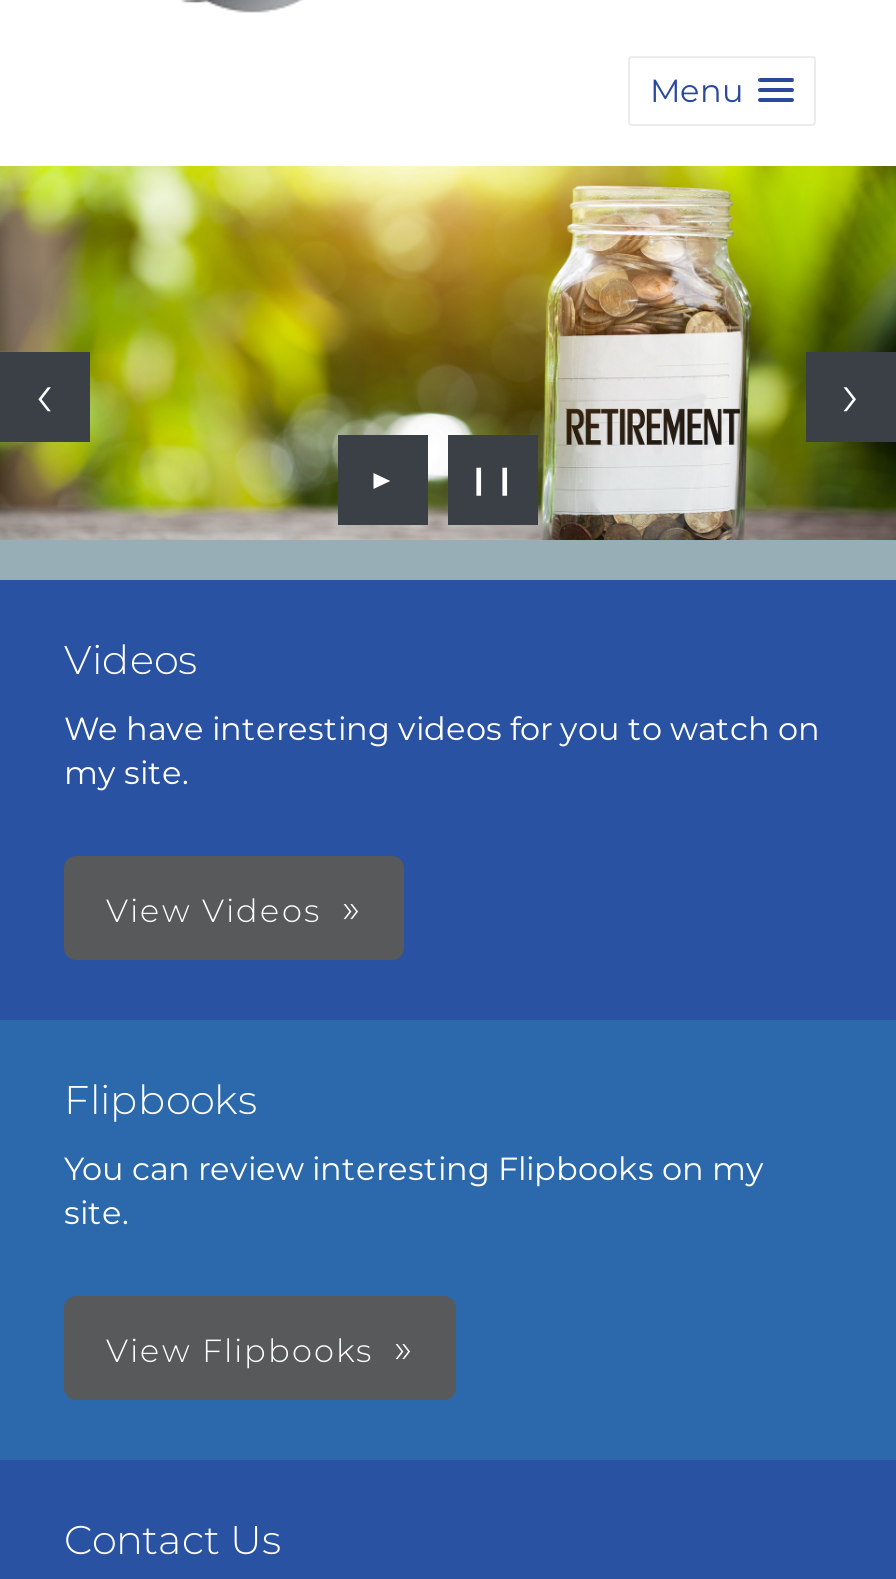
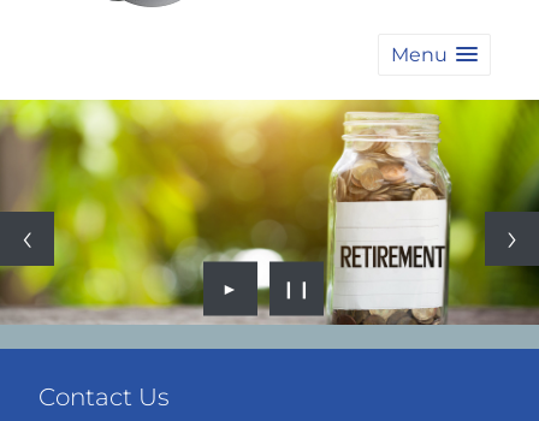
- Videos
- We have interesting videos for you to watch on
- my site.

- View Videos

- Flipbooks
- You can review interesting Flipbooks on my
- site.

- View Flipbooks
